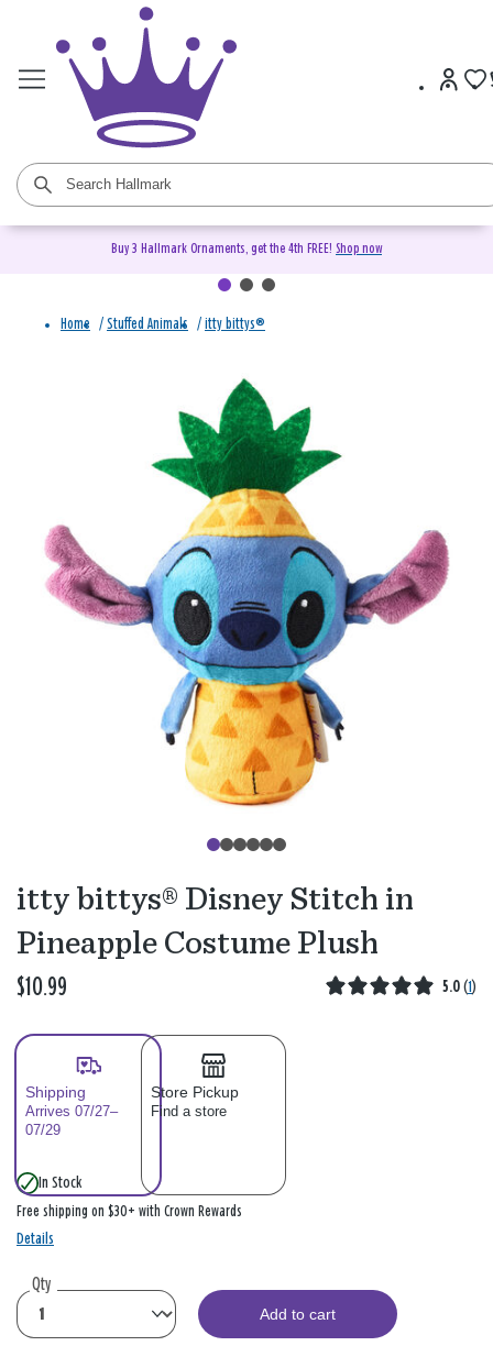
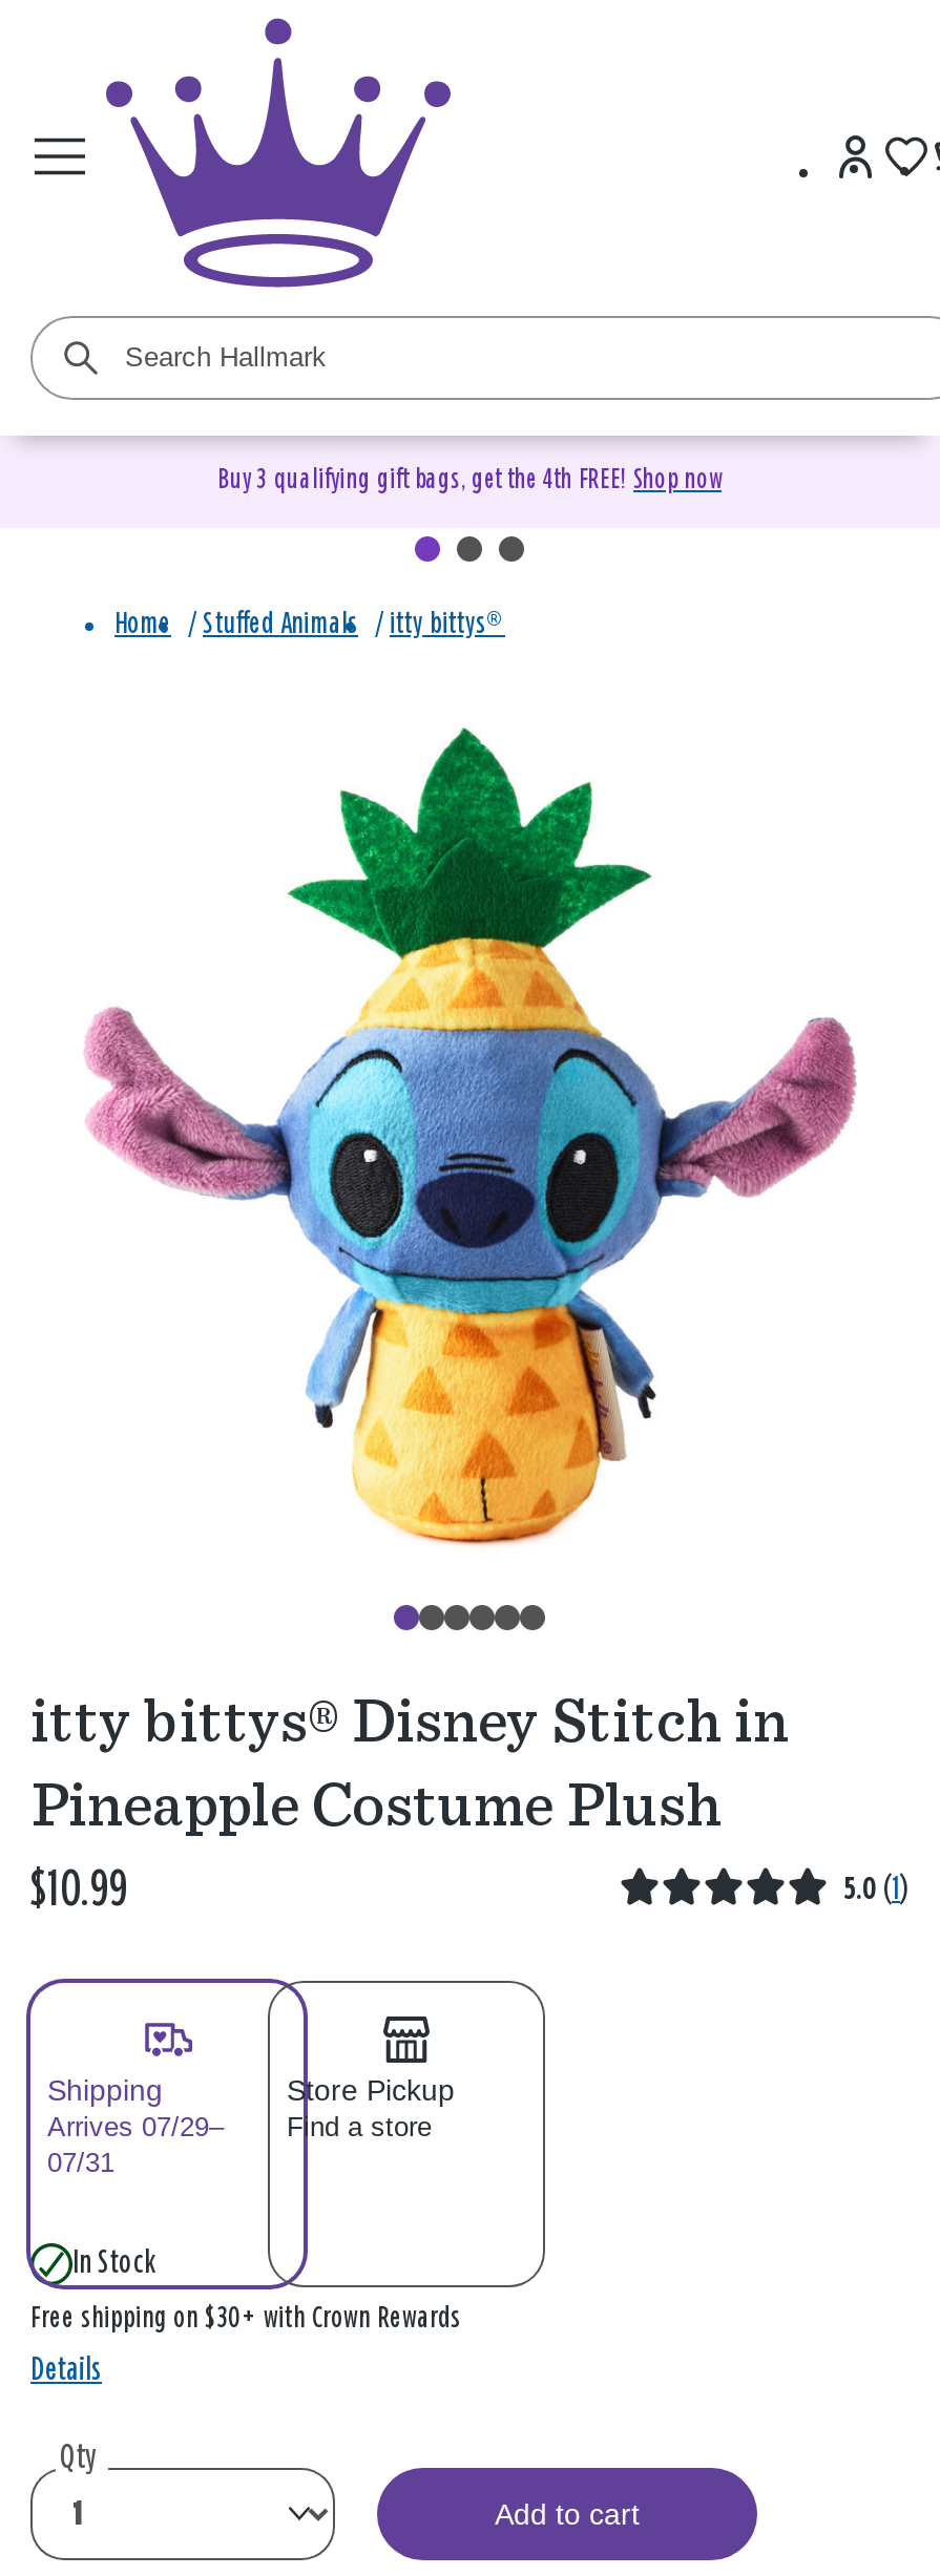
- Buy 3 Hallmark Ornaments, get the 4th FREE! Shop now
+ Buy 3 qualifying gift bags, get the 4th FREE! Shop now

- Arrives 07/27–
+ Arrives 07/29–

- 07/29
+ 07/31
